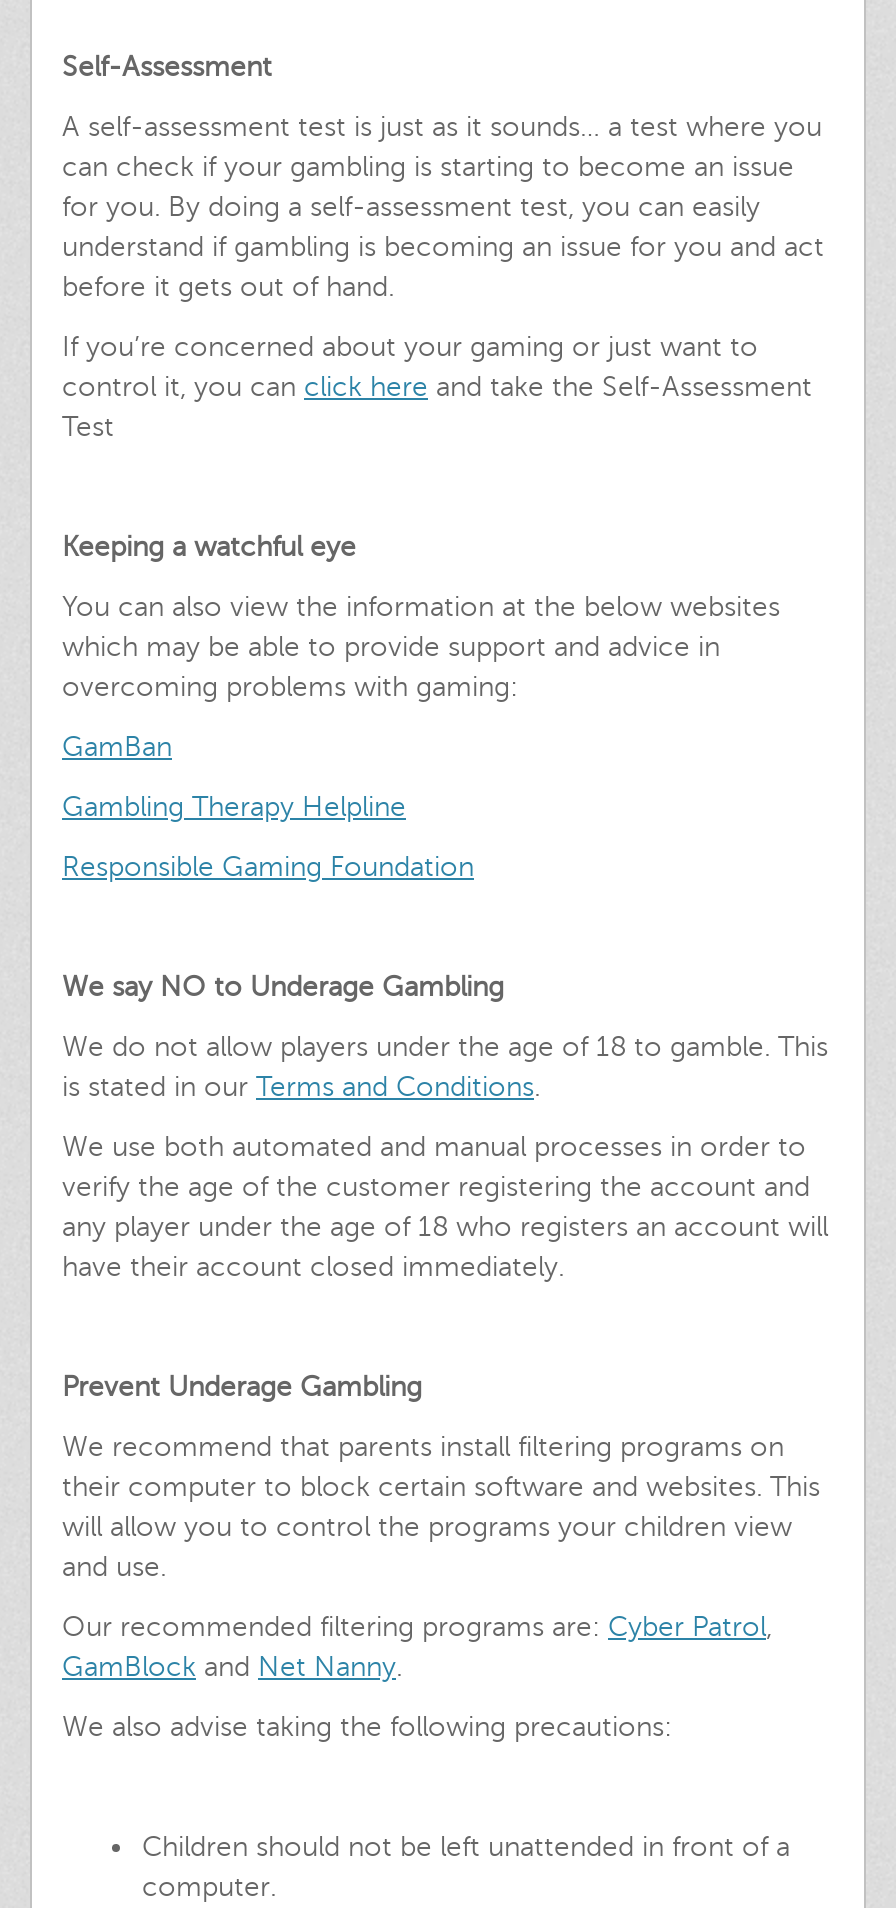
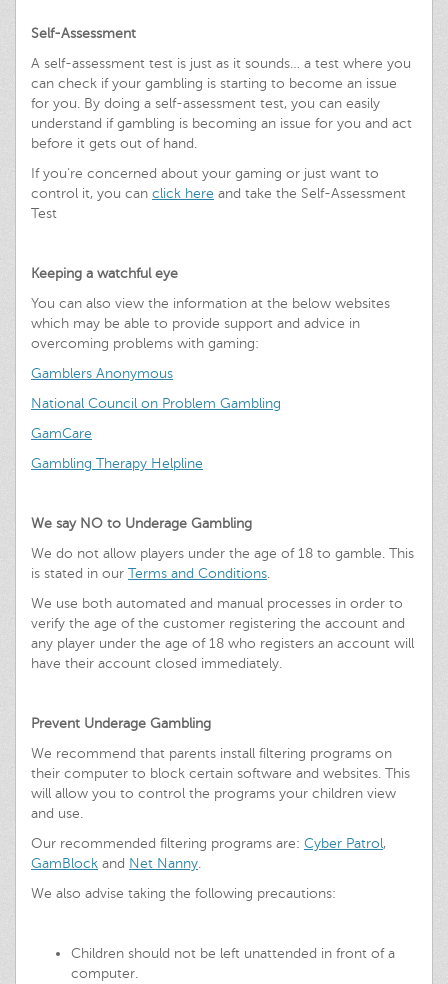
- GamBan
+ Gamblers Anonymous
+ National Council on Problem Gambling
+ GamCare

moved down: Gambling Therapy Helpline

- Responsible Gaming Foundation
